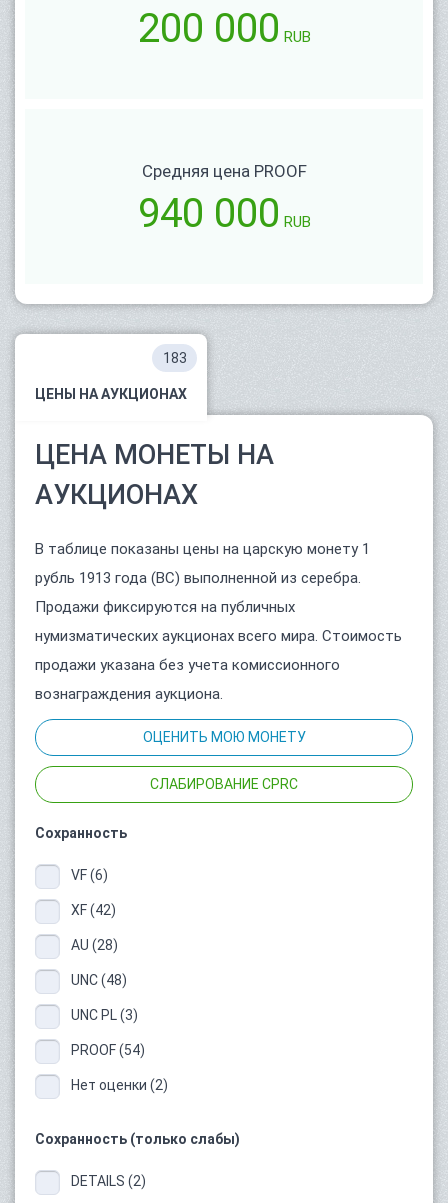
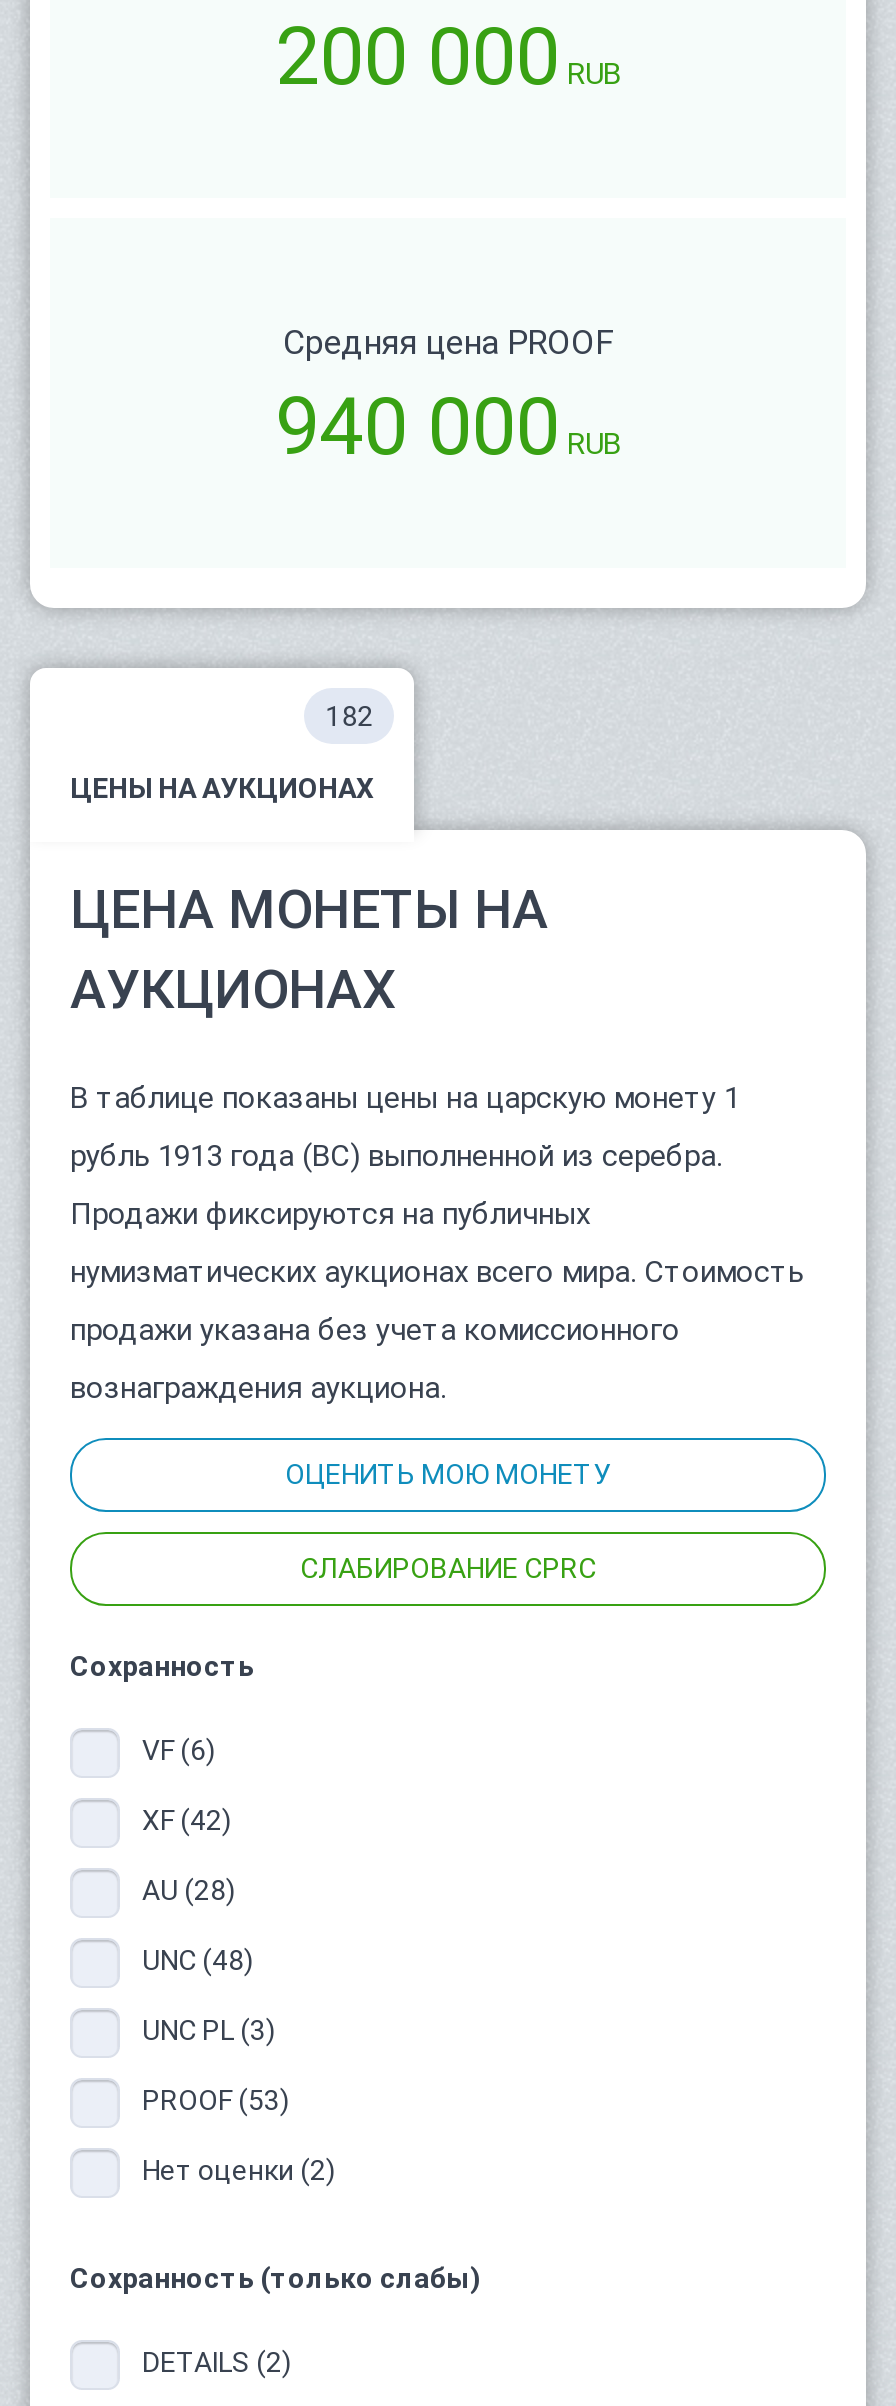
- 183
+ 182

- PROOF (54)
+ PROOF (53)
